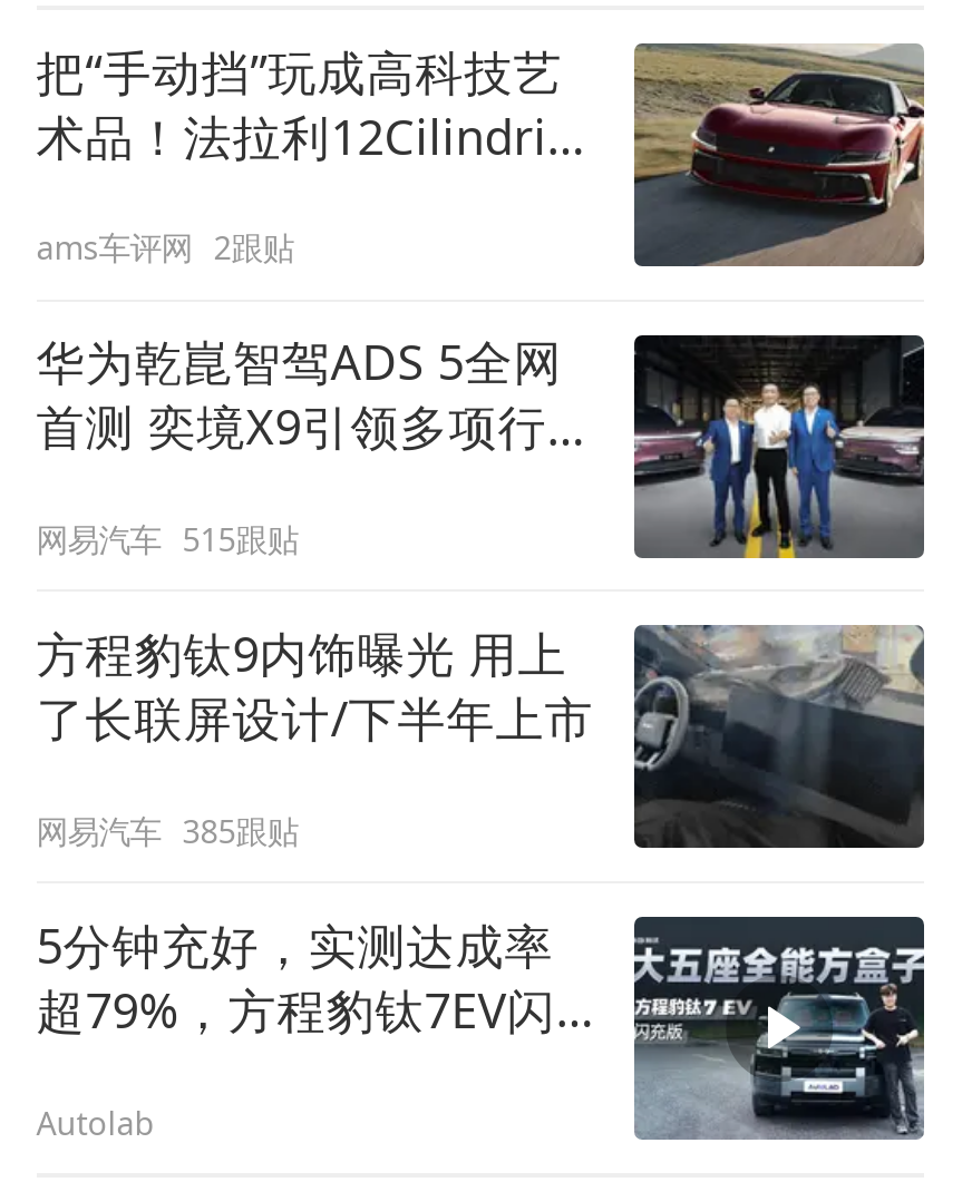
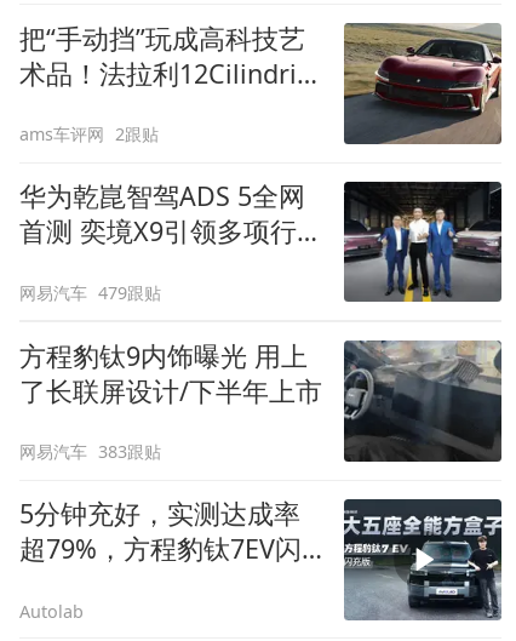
- 网易汽车 515跟贴
+ 网易汽车 479跟贴

- 网易汽车 385跟贴
+ 网易汽车 383跟贴
